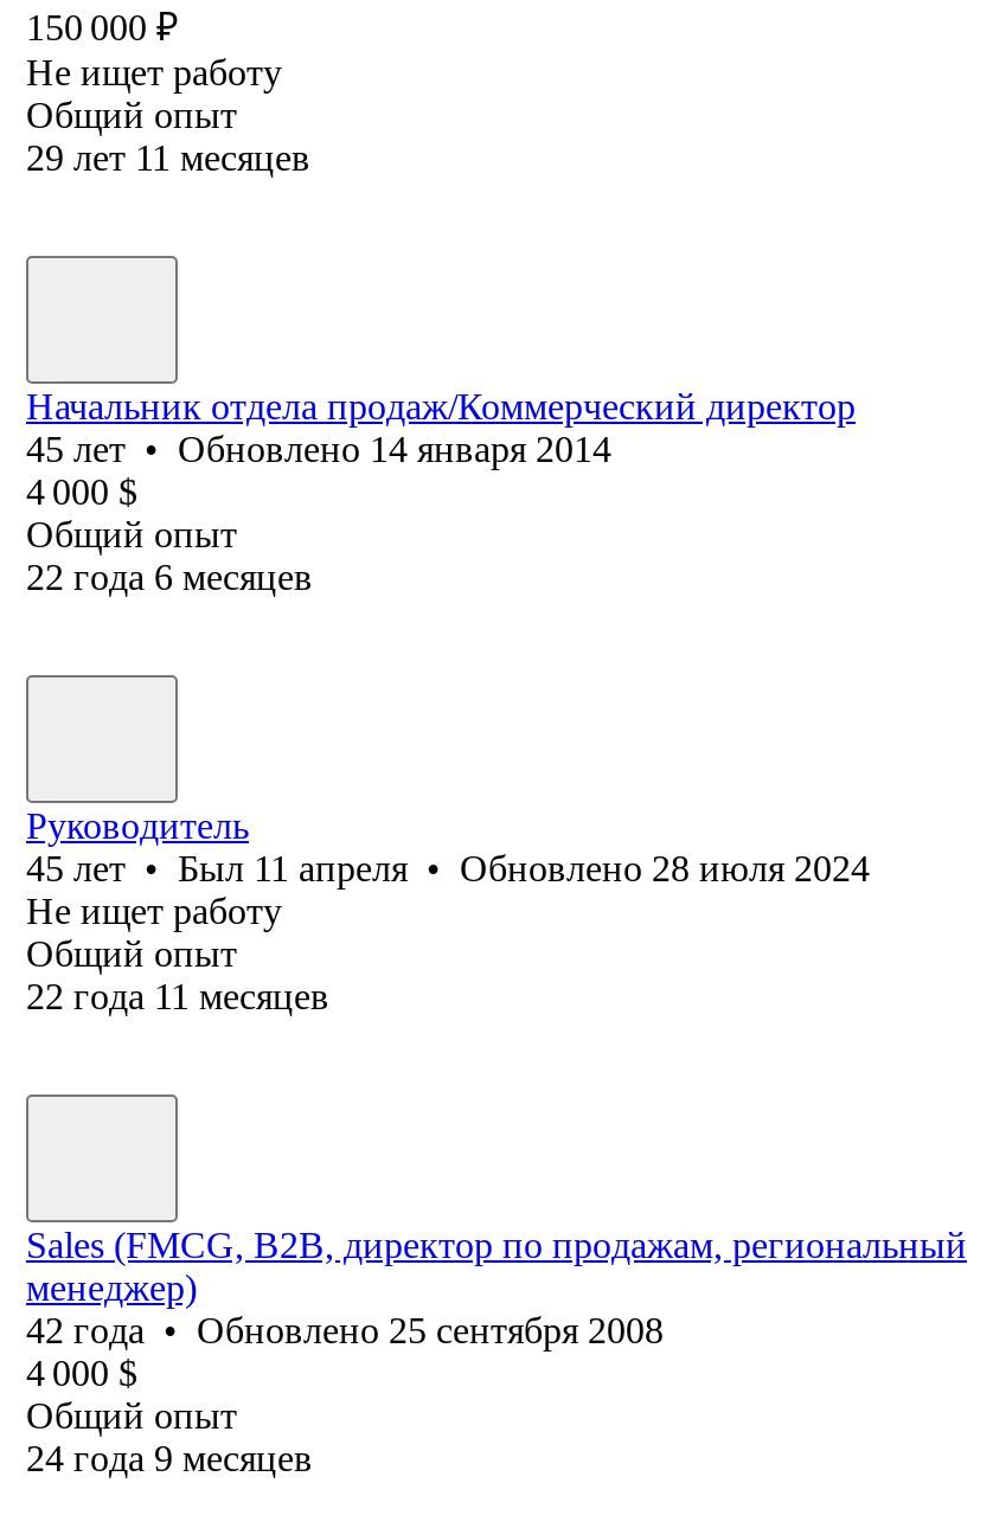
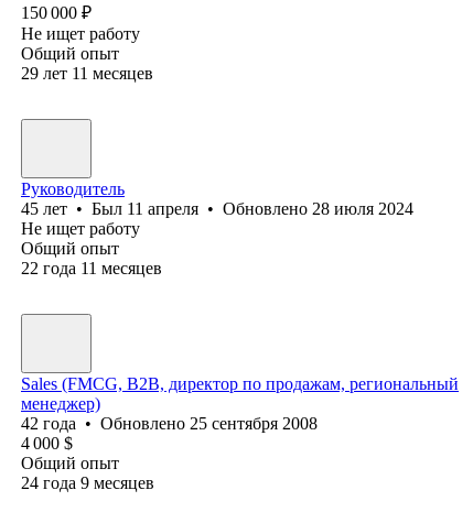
- Начальник отдела продаж/Коммерческий директор
- 45 лет • Обновлено 14 января 2014
- 4 000 $
- Общий опыт
- 22 года 6 месяцев
